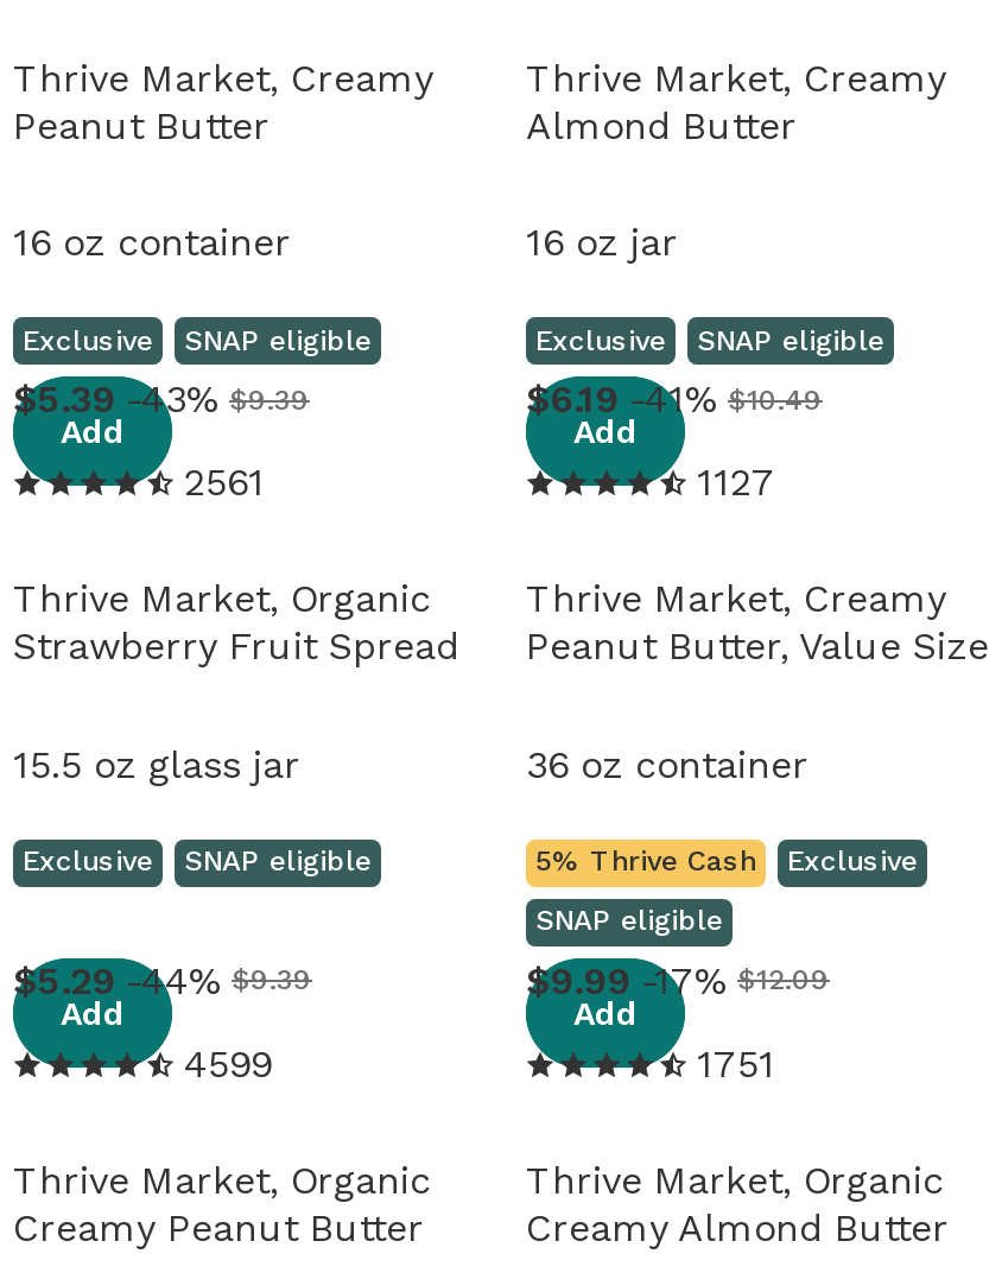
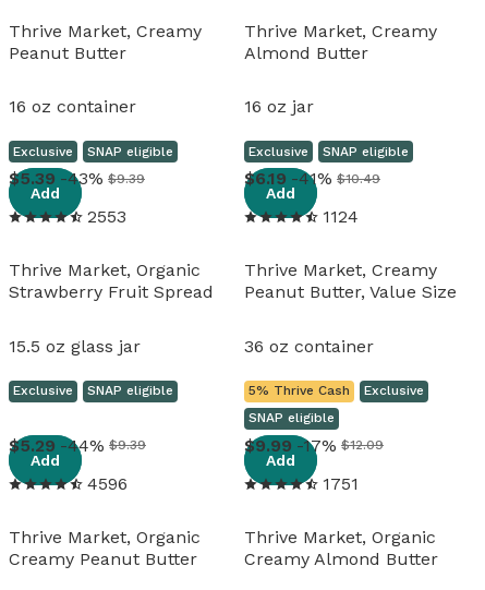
- 2561
+ 2553

- 1127
+ 1124

- 4599
+ 4596
